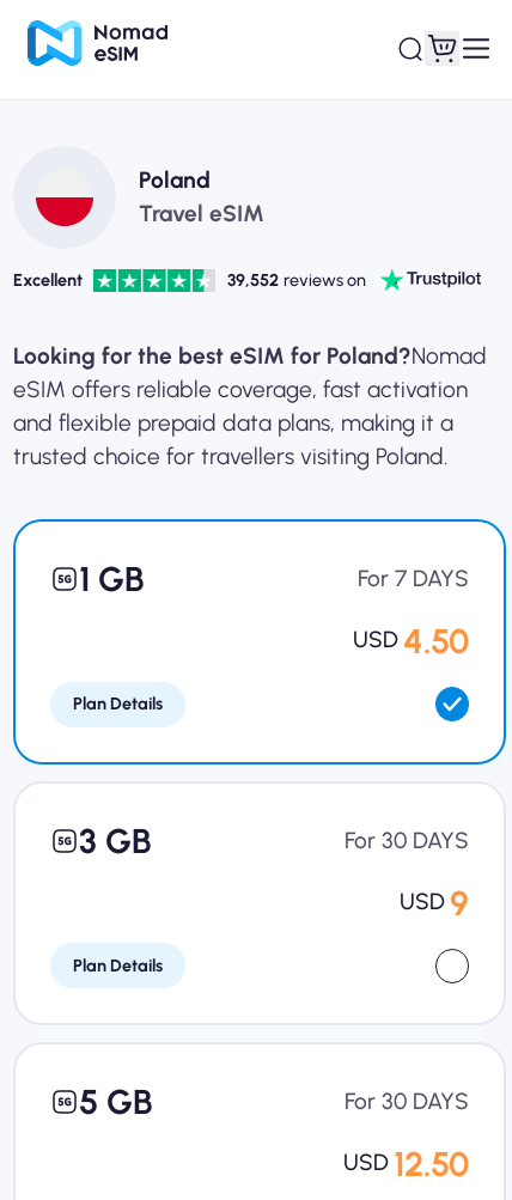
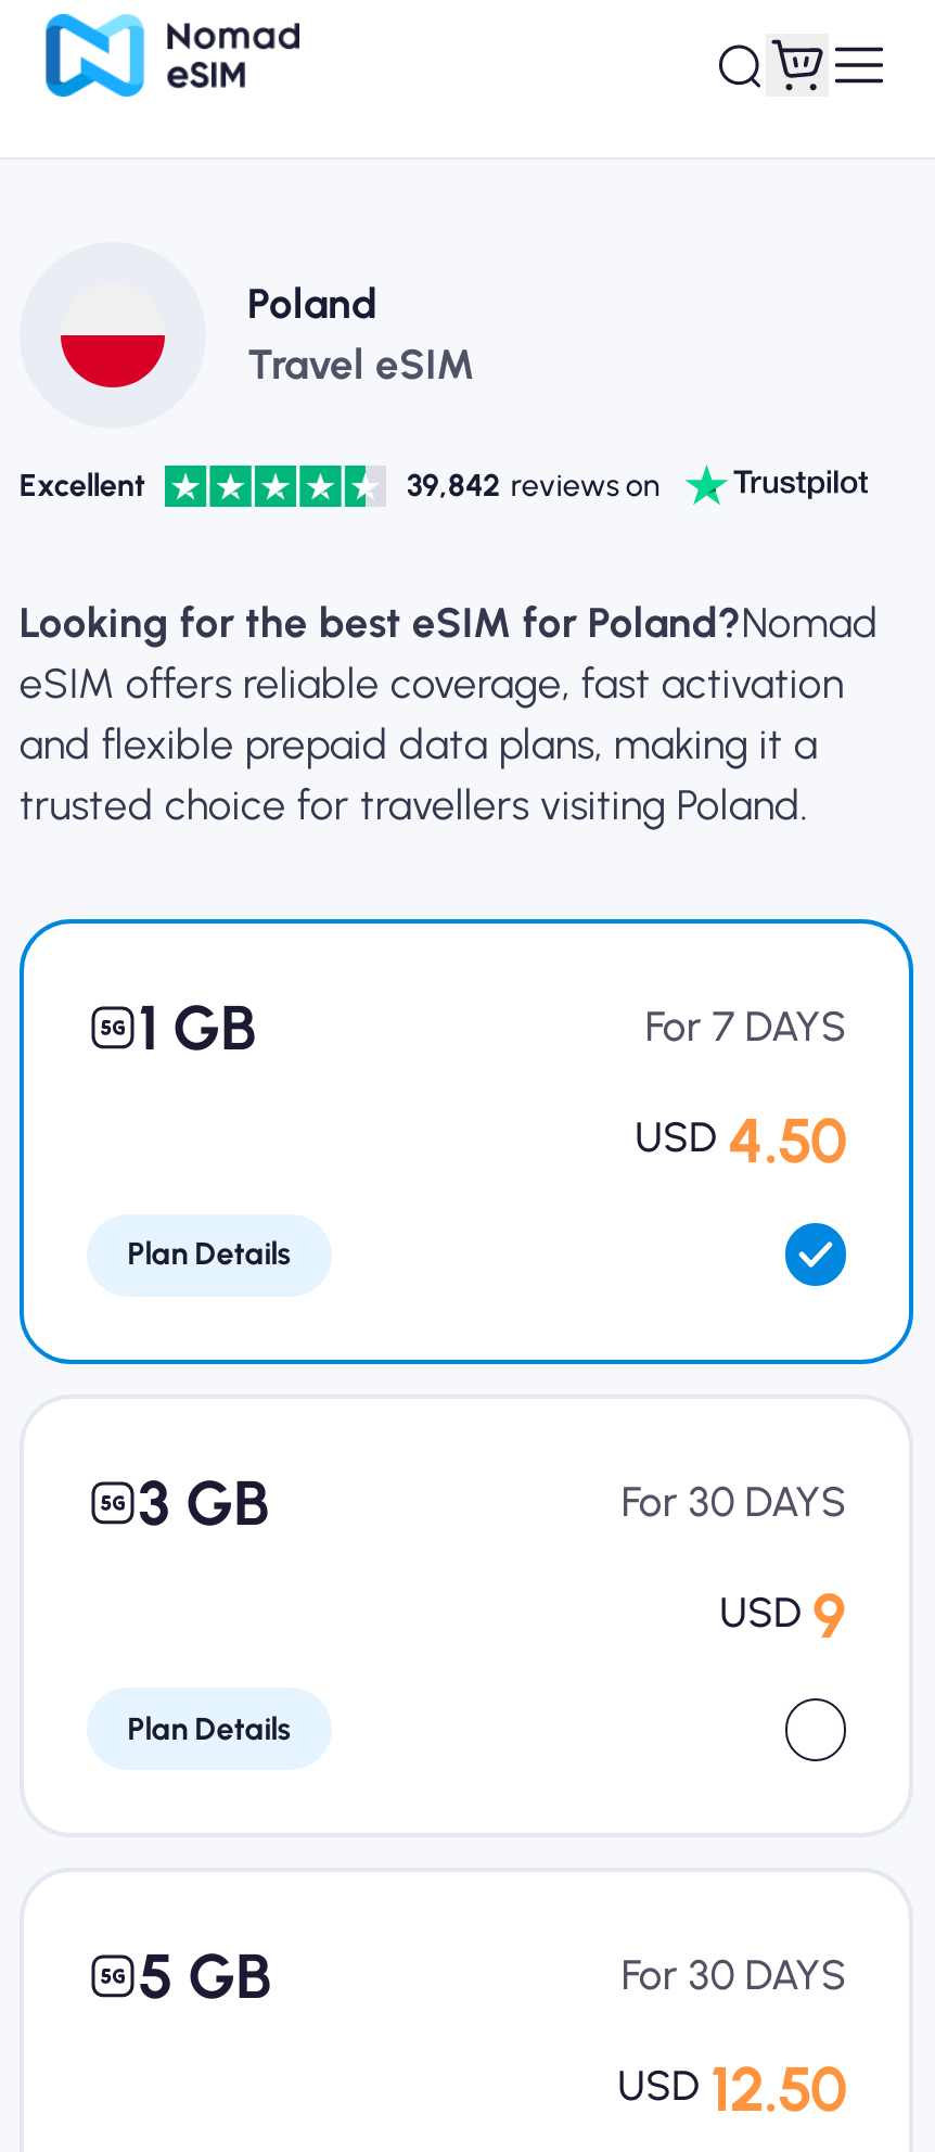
- 39,552 reviews on
+ 39,842 reviews on
